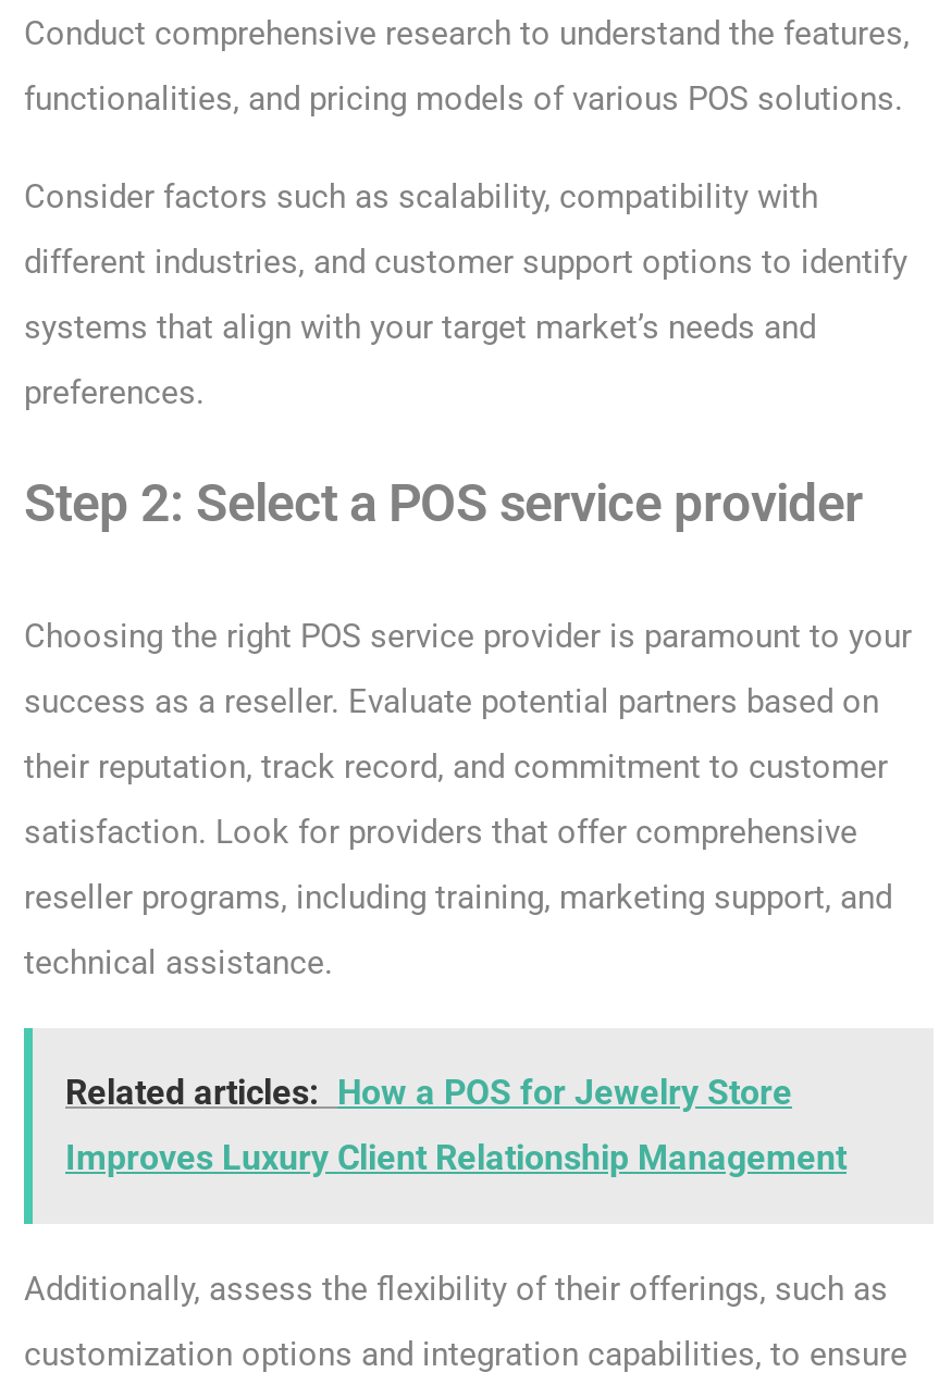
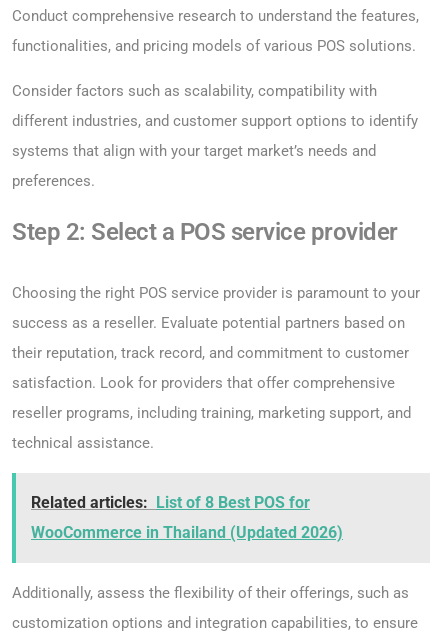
- Related articles: How a POS for Jewelry Store
+ Related articles: List of 8 Best POS for

- Improves Luxury Client Relationship Management
+ WooCommerce in Thailand (Updated 2026)
